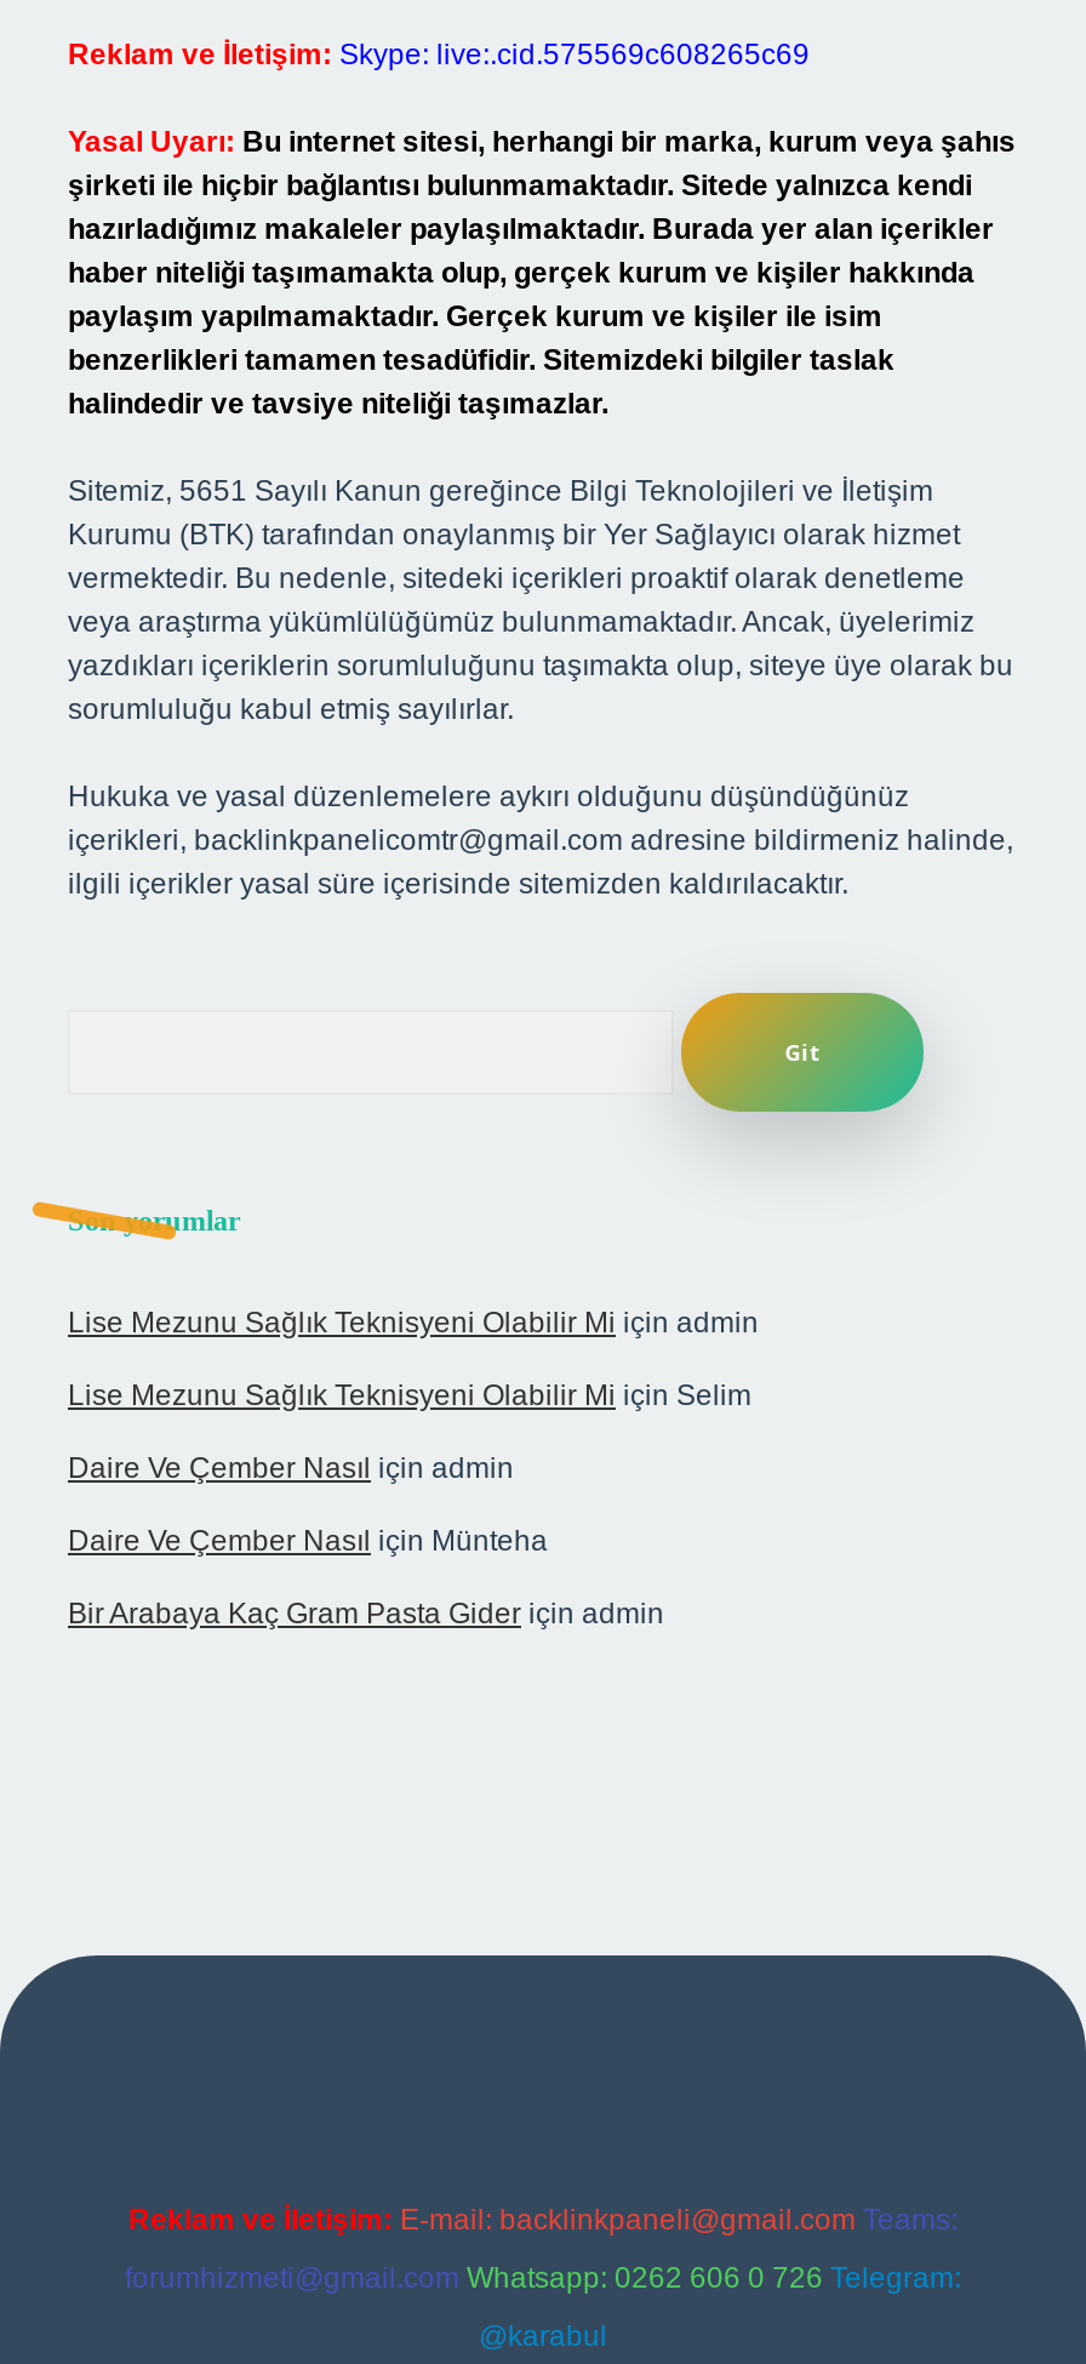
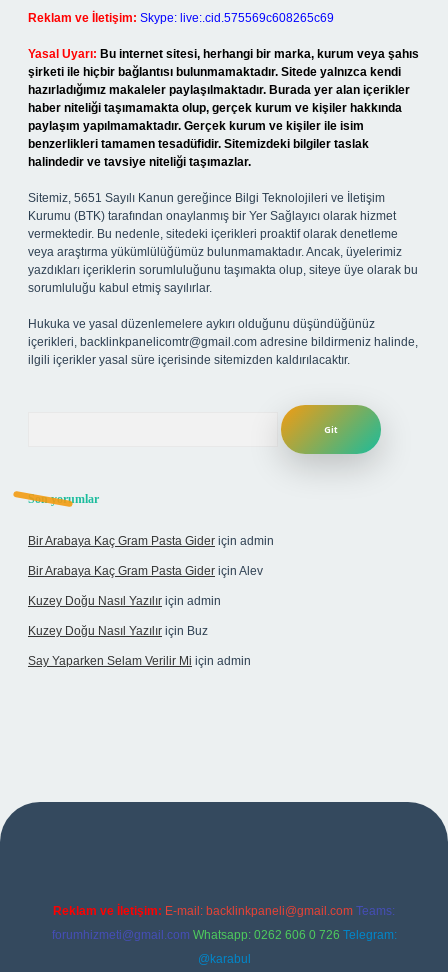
- Lise Mezunu Sağlık Teknisyeni Olabilir Mi için admin
- Lise Mezunu Sağlık Teknisyeni Olabilir Mi için Selim
- Daire Ve Çember Nasıl için admin
- Daire Ve Çember Nasıl için Münteha

moved up: Bir Arabaya Kaç Gram Pasta Gider için admin

+ Bir Arabaya Kaç Gram Pasta Gider için Alev
+ Kuzey Doğu Nasıl Yazılır için admin
+ Kuzey Doğu Nasıl Yazılır için Buz
+ Say Yaparken Selam Verilir Mi için admin
